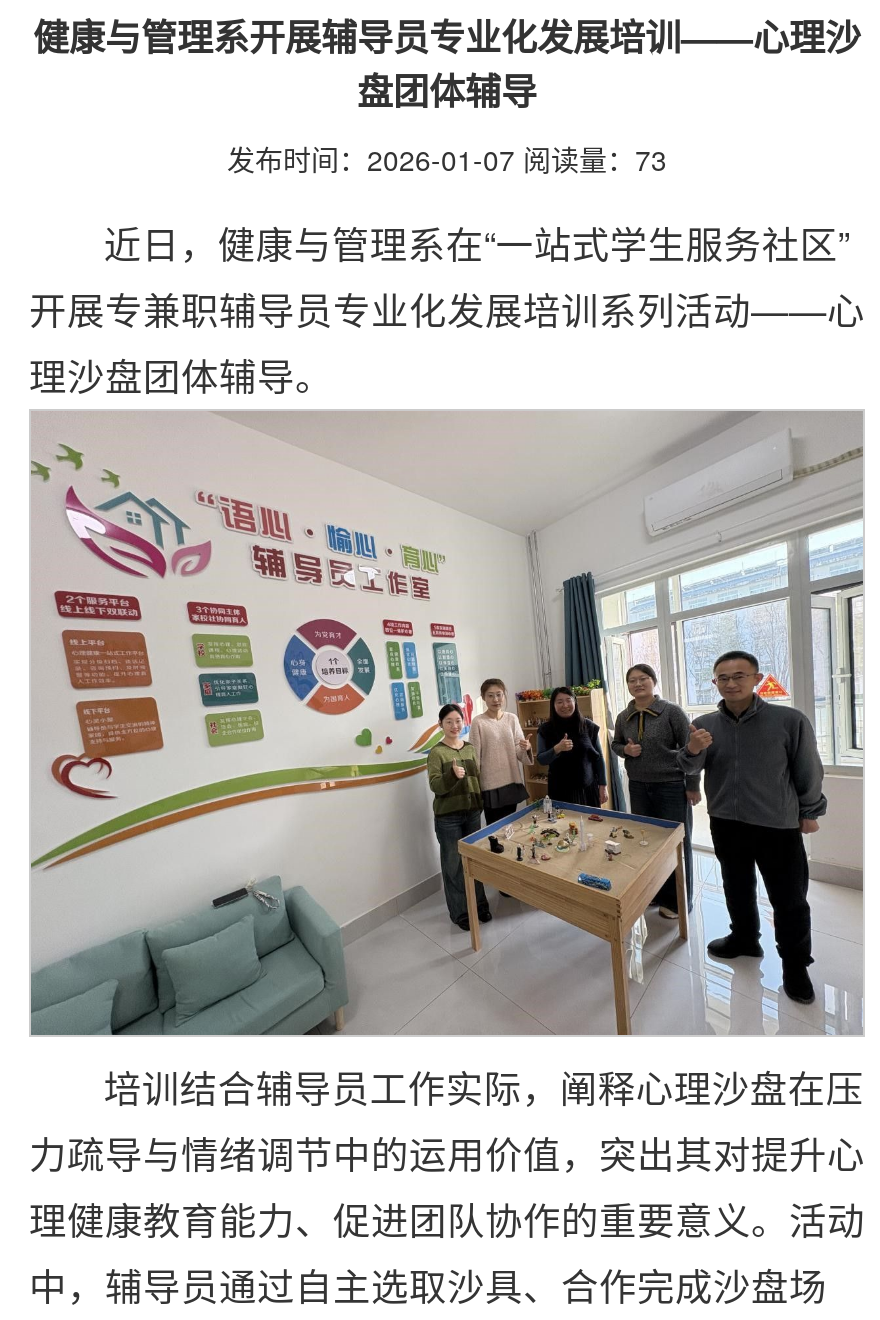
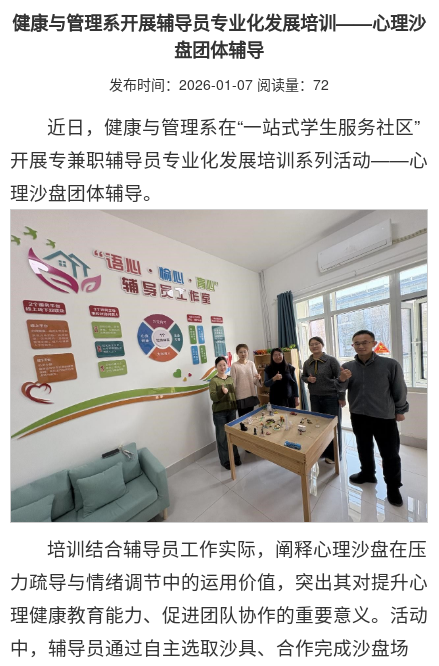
- 发布时间：2026-01-07 阅读量：73
+ 发布时间：2026-01-07 阅读量：72
